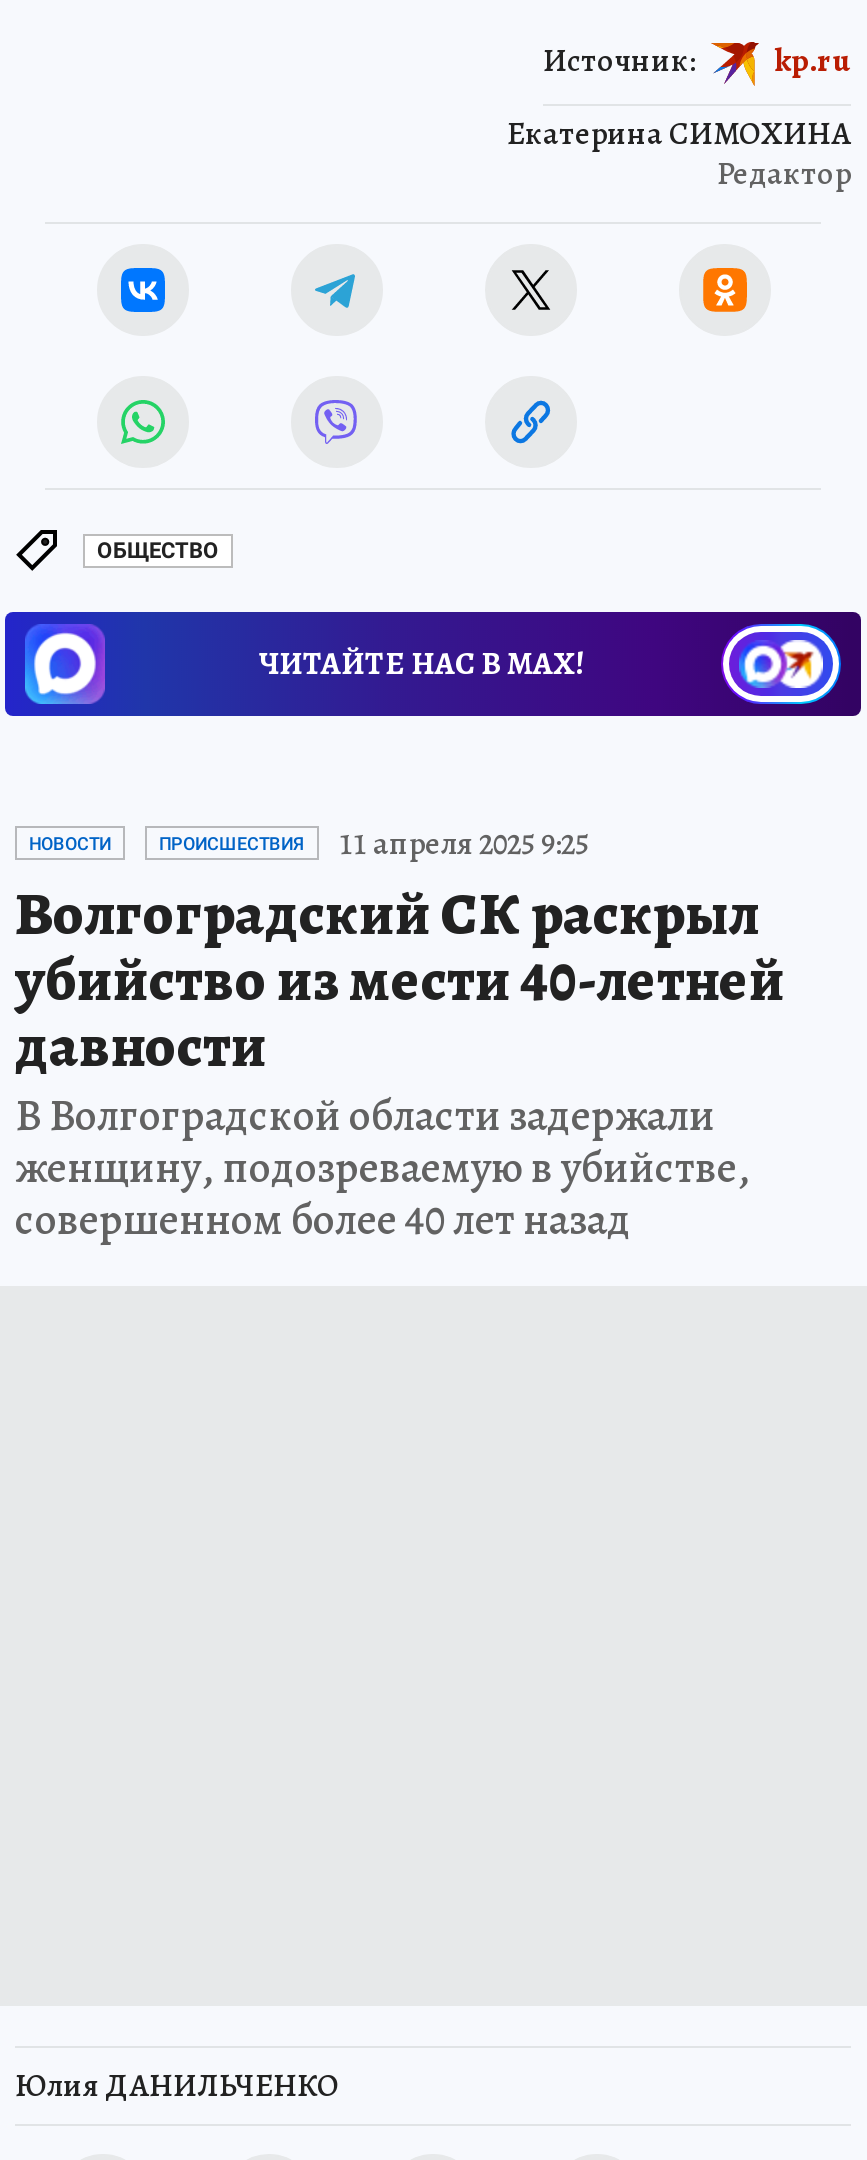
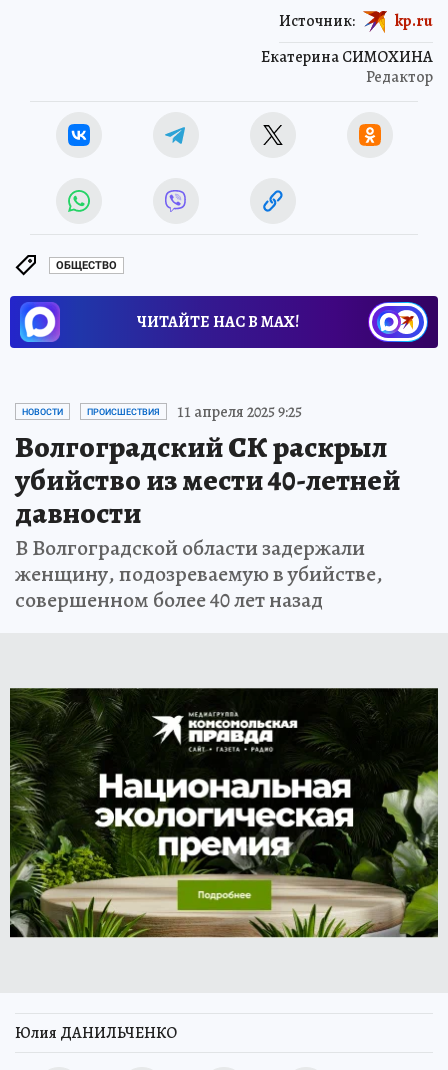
+ [image]
